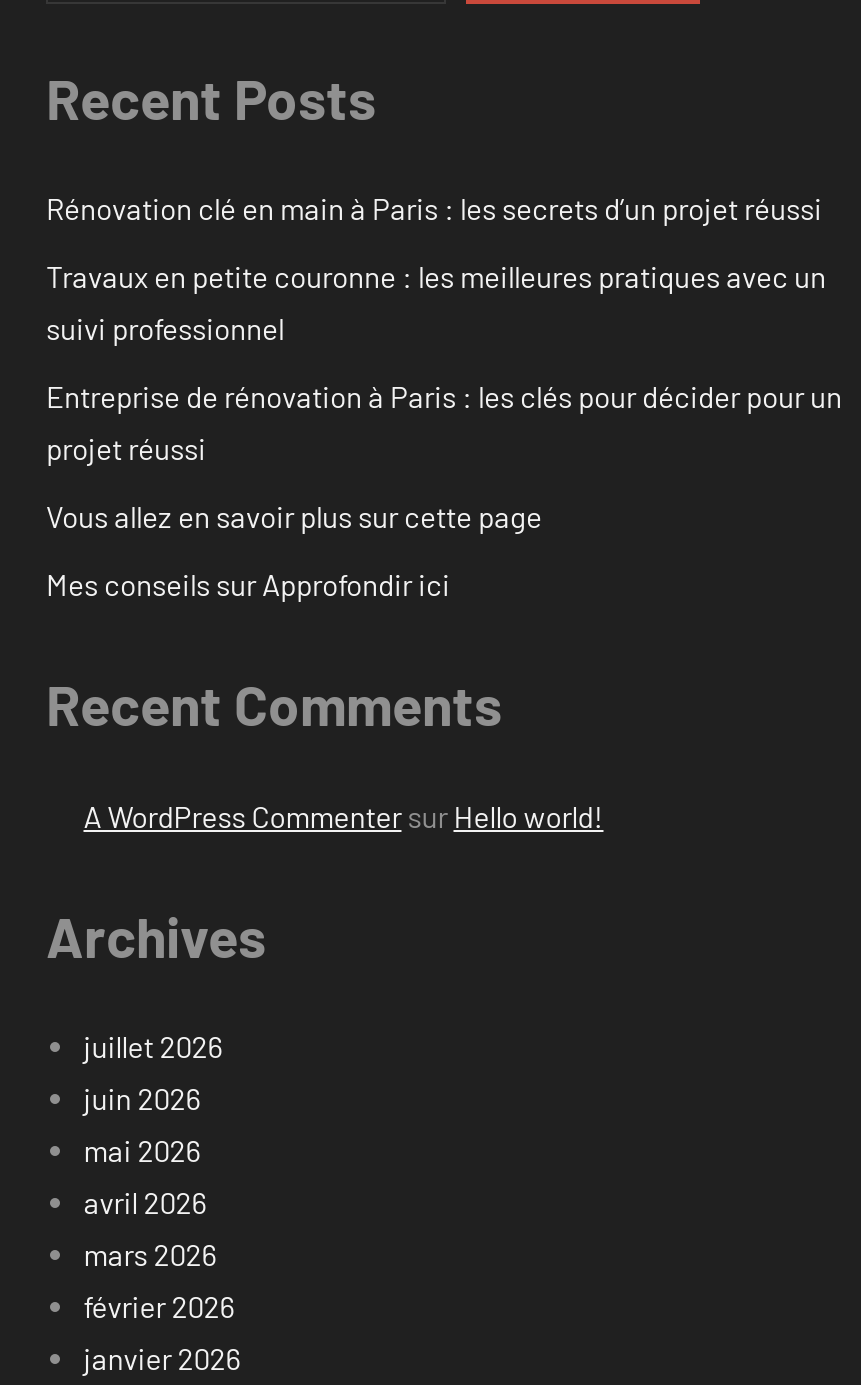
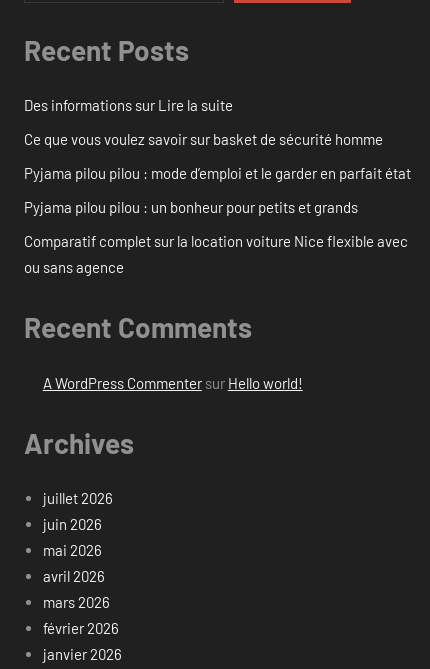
- Rénovation clé en main à Paris : les secrets d’un projet réussi
+ Des informations sur Lire la suite

- Travaux en petite couronne : les meilleures pratiques avec un
- suivi professionnel
+ Ce que vous voulez savoir sur basket de sécurité homme

- Entreprise de rénovation à Paris : les clés pour décider pour un
- projet réussi
+ Pyjama pilou pilou : mode d’emploi et le garder en parfait état

- Vous allez en savoir plus sur cette page
+ Pyjama pilou pilou : un bonheur pour petits et grands

- Mes conseils sur Approfondir ici
+ Comparatif complet sur la location voiture Nice flexible avec
+ ou sans agence
